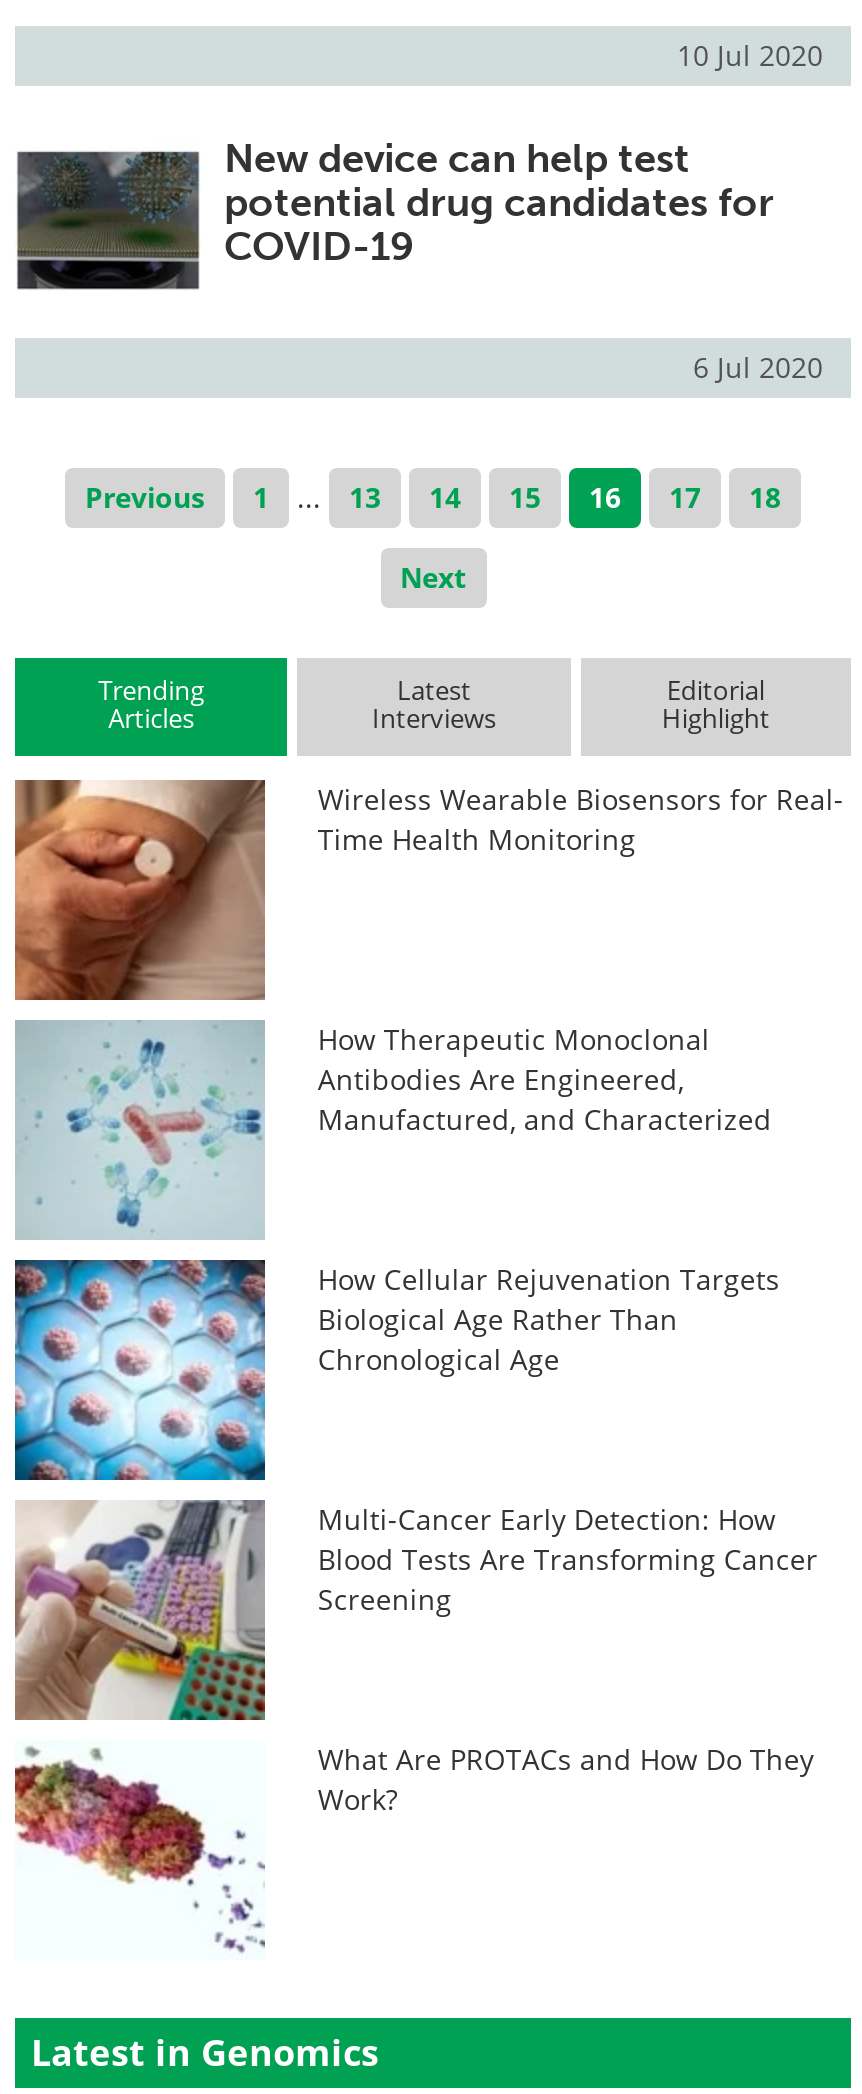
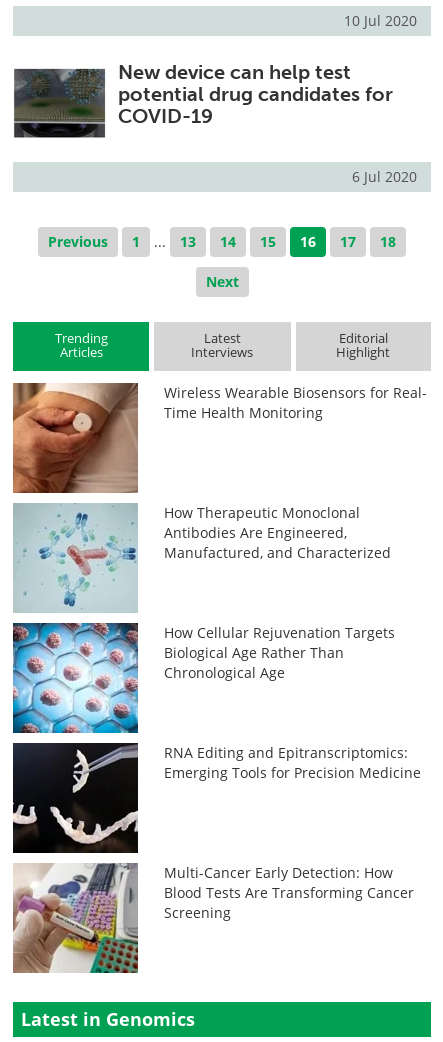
+ [image]
+ RNA Editing and Epitranscriptomics:
+ Emerging Tools for Precision Medicine

moved down: Multi-Cancer Early Detection: How | Blood Tests Are Transforming Cancer | Screening

- [image]
- What Are PROTACs and How Do They
- Work?
